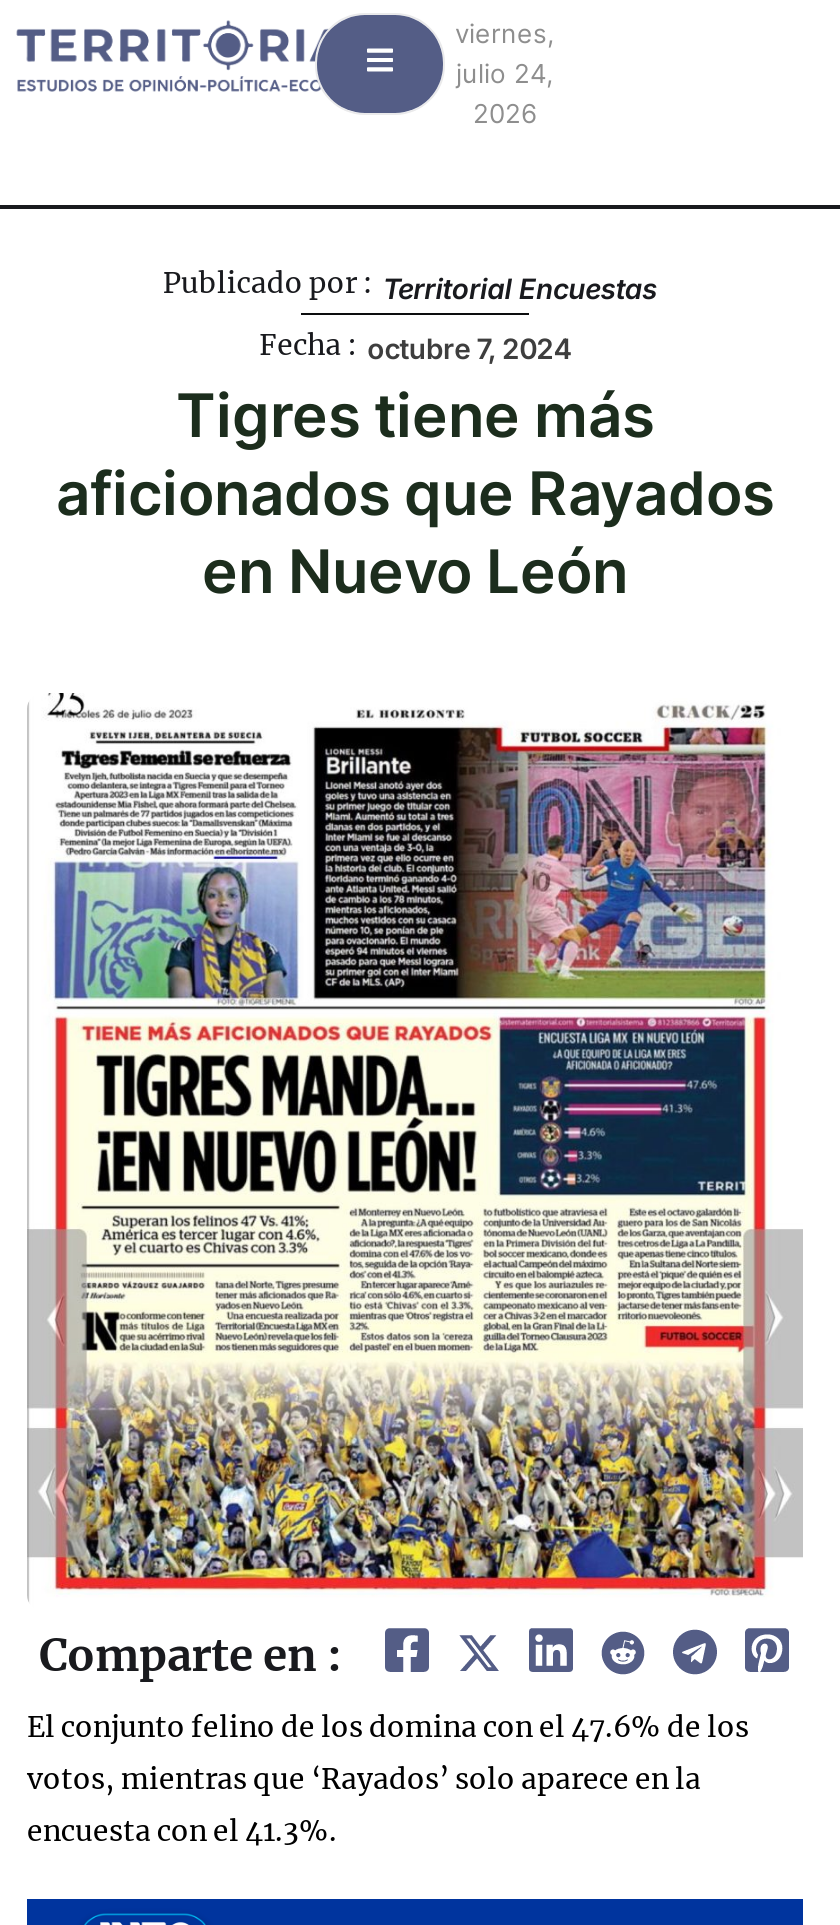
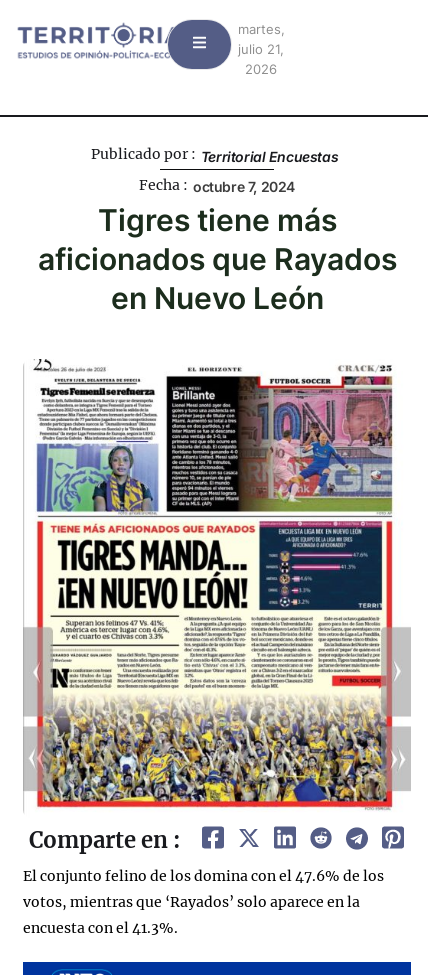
- viernes,
- julio 24,
+ martes,
+ julio 21,
